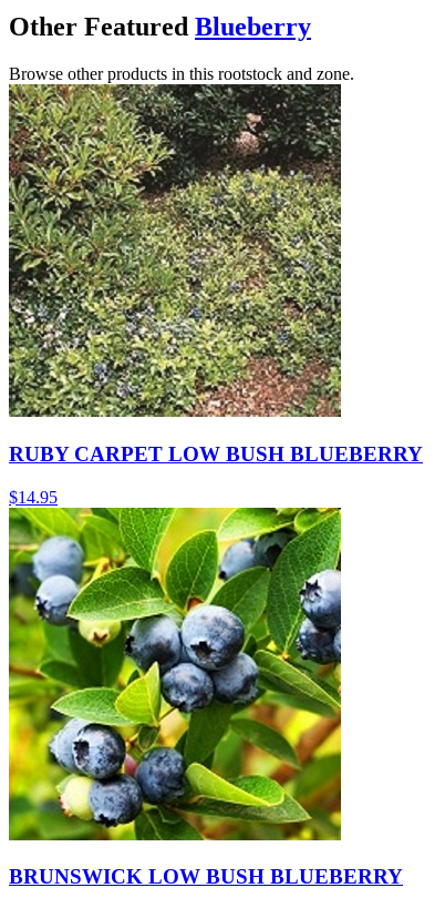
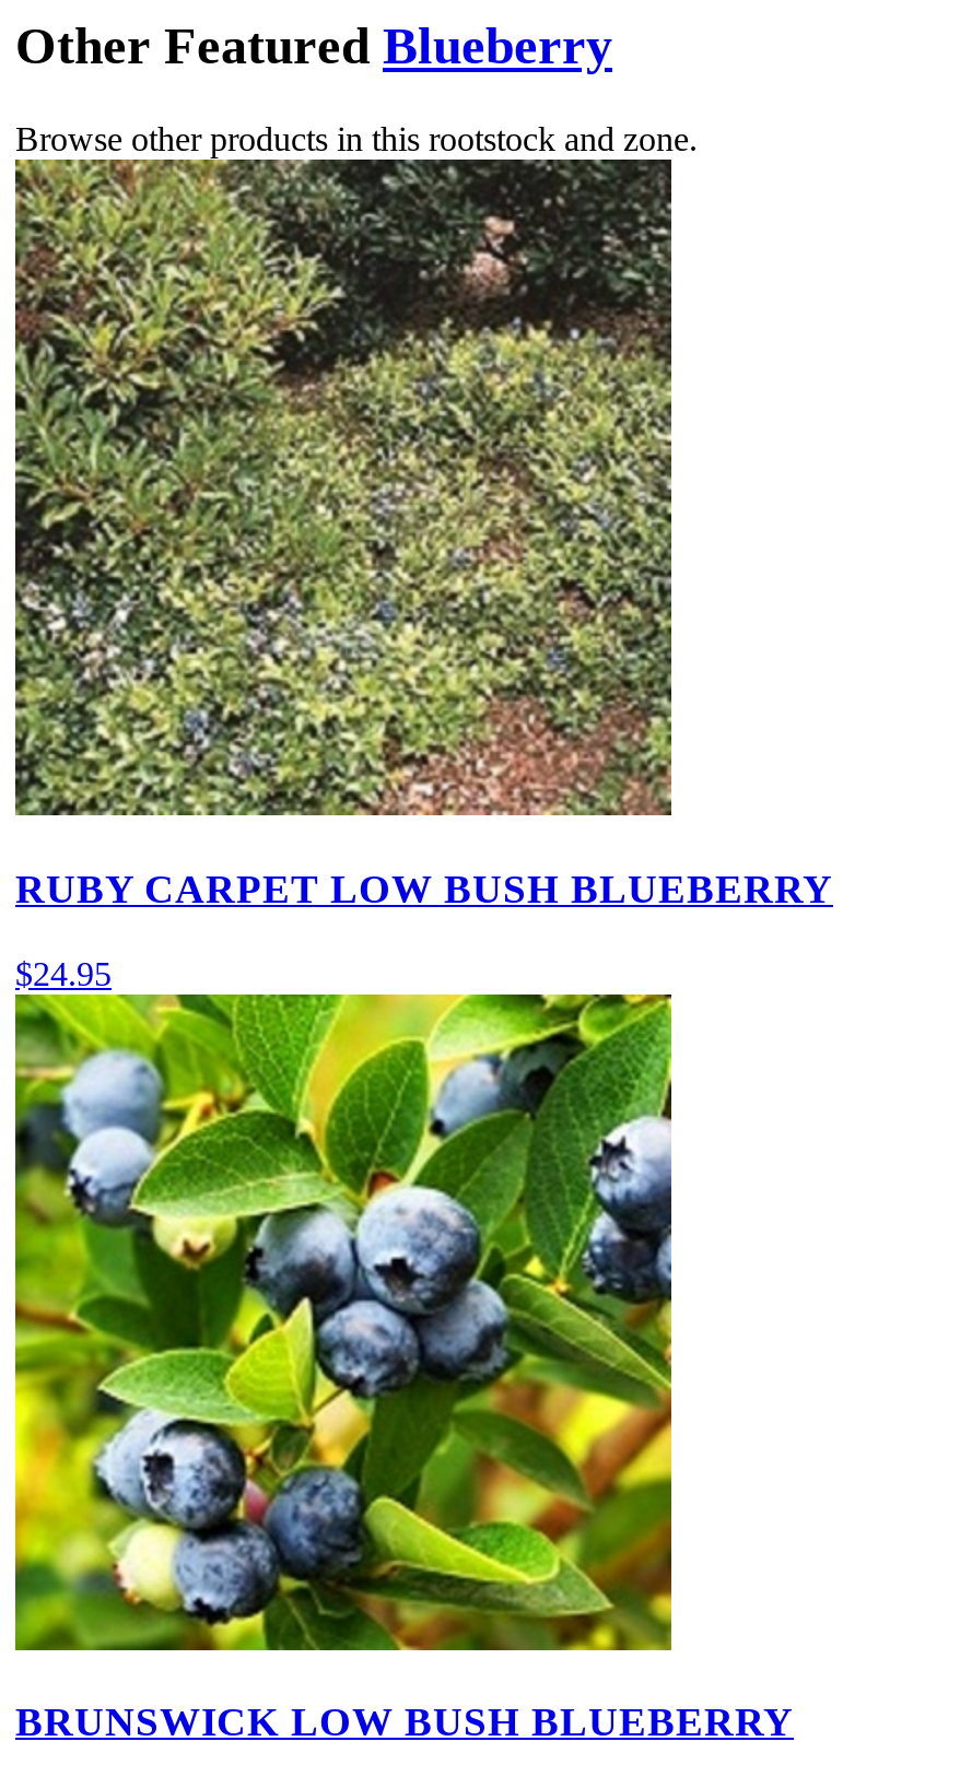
- $14.95
+ $24.95
